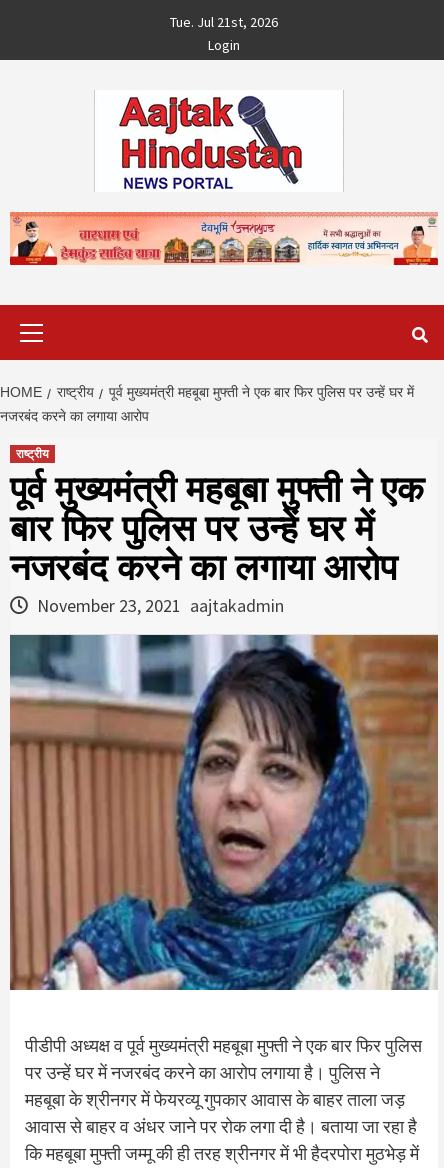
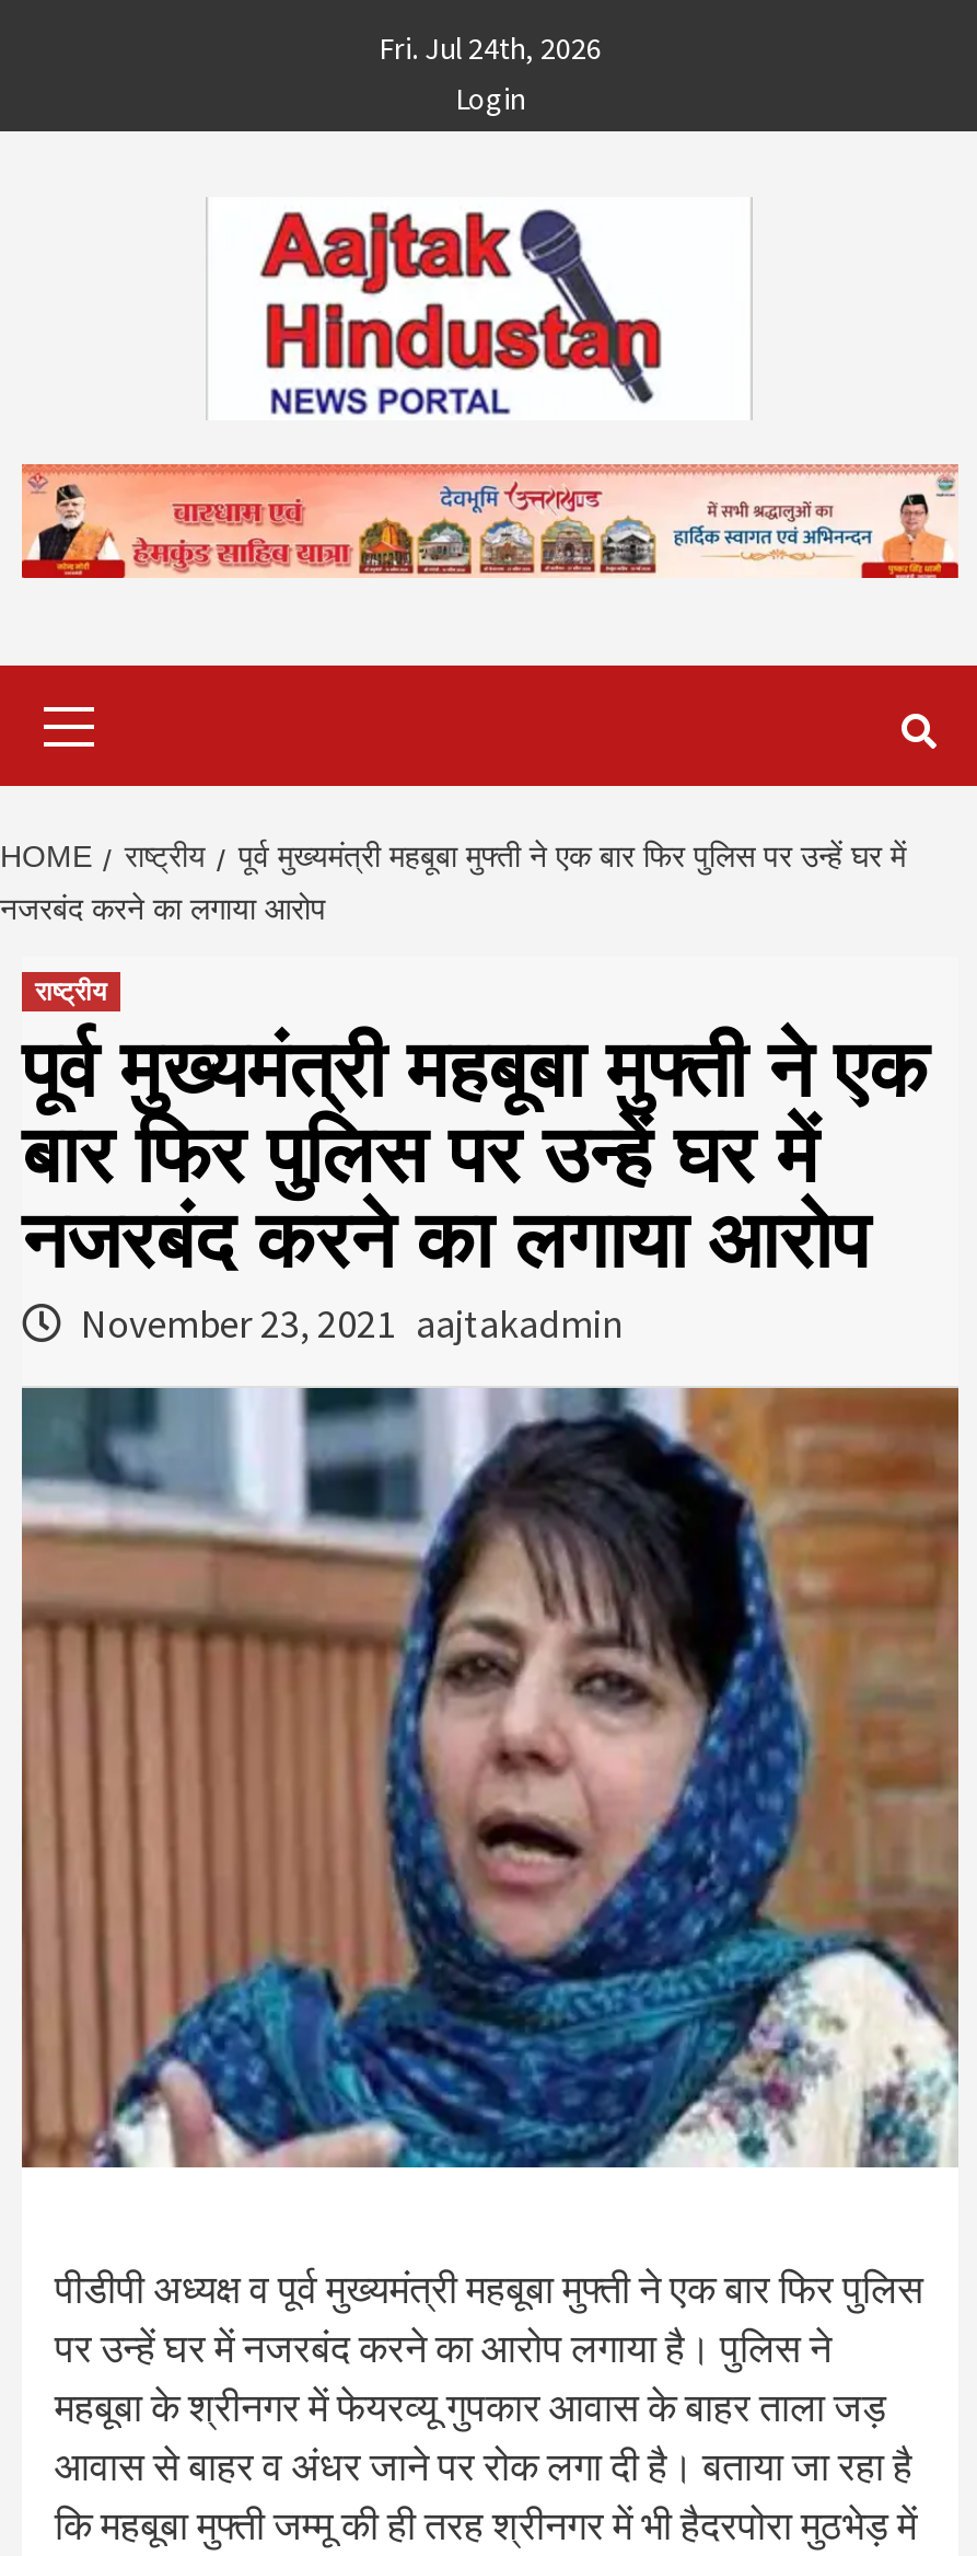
- Tue. Jul 21st, 2026
+ Fri. Jul 24th, 2026
